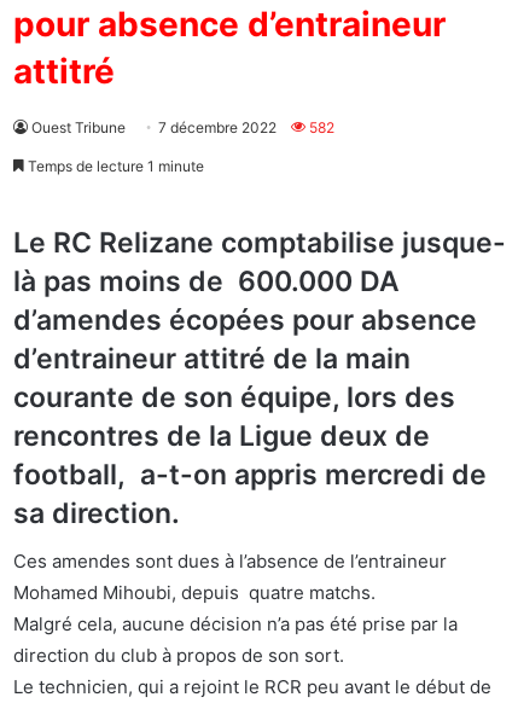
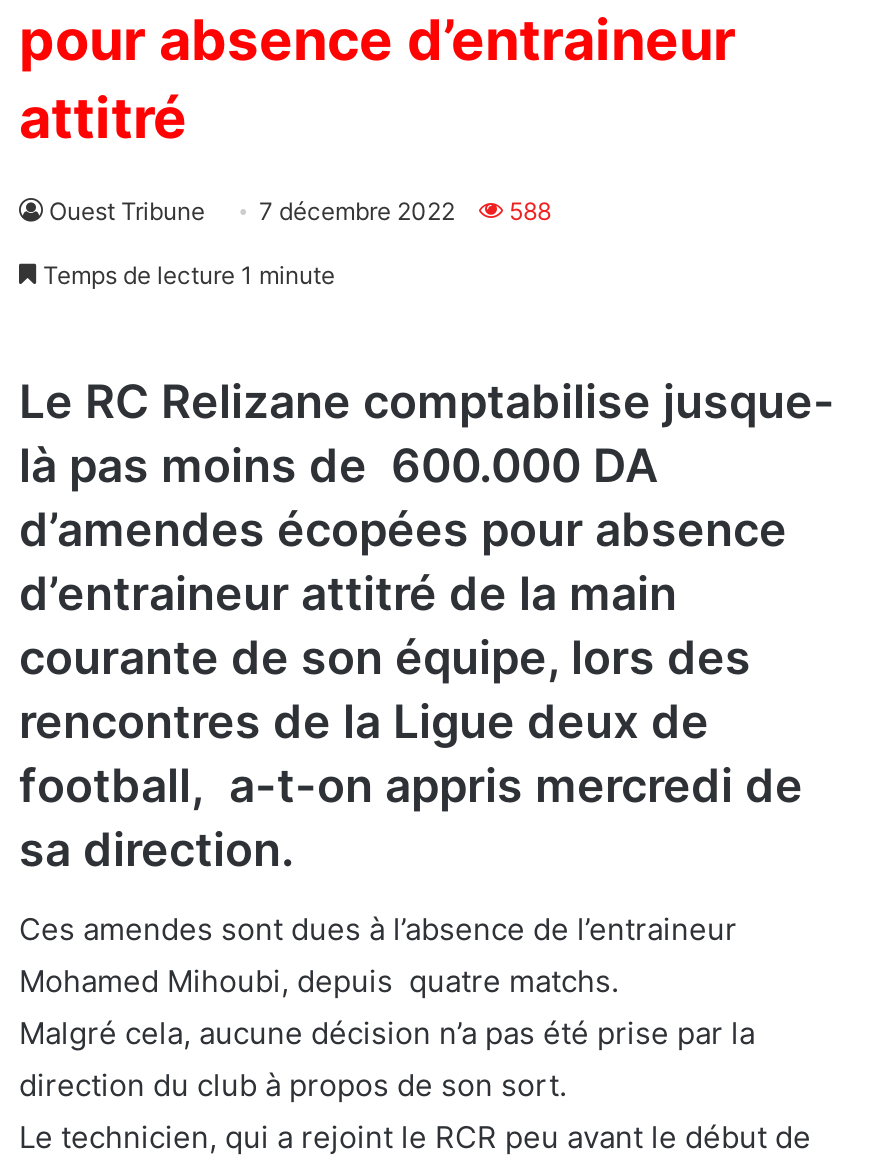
- Ouest Tribune 7 décembre 2022 582
+ Ouest Tribune 7 décembre 2022 588
